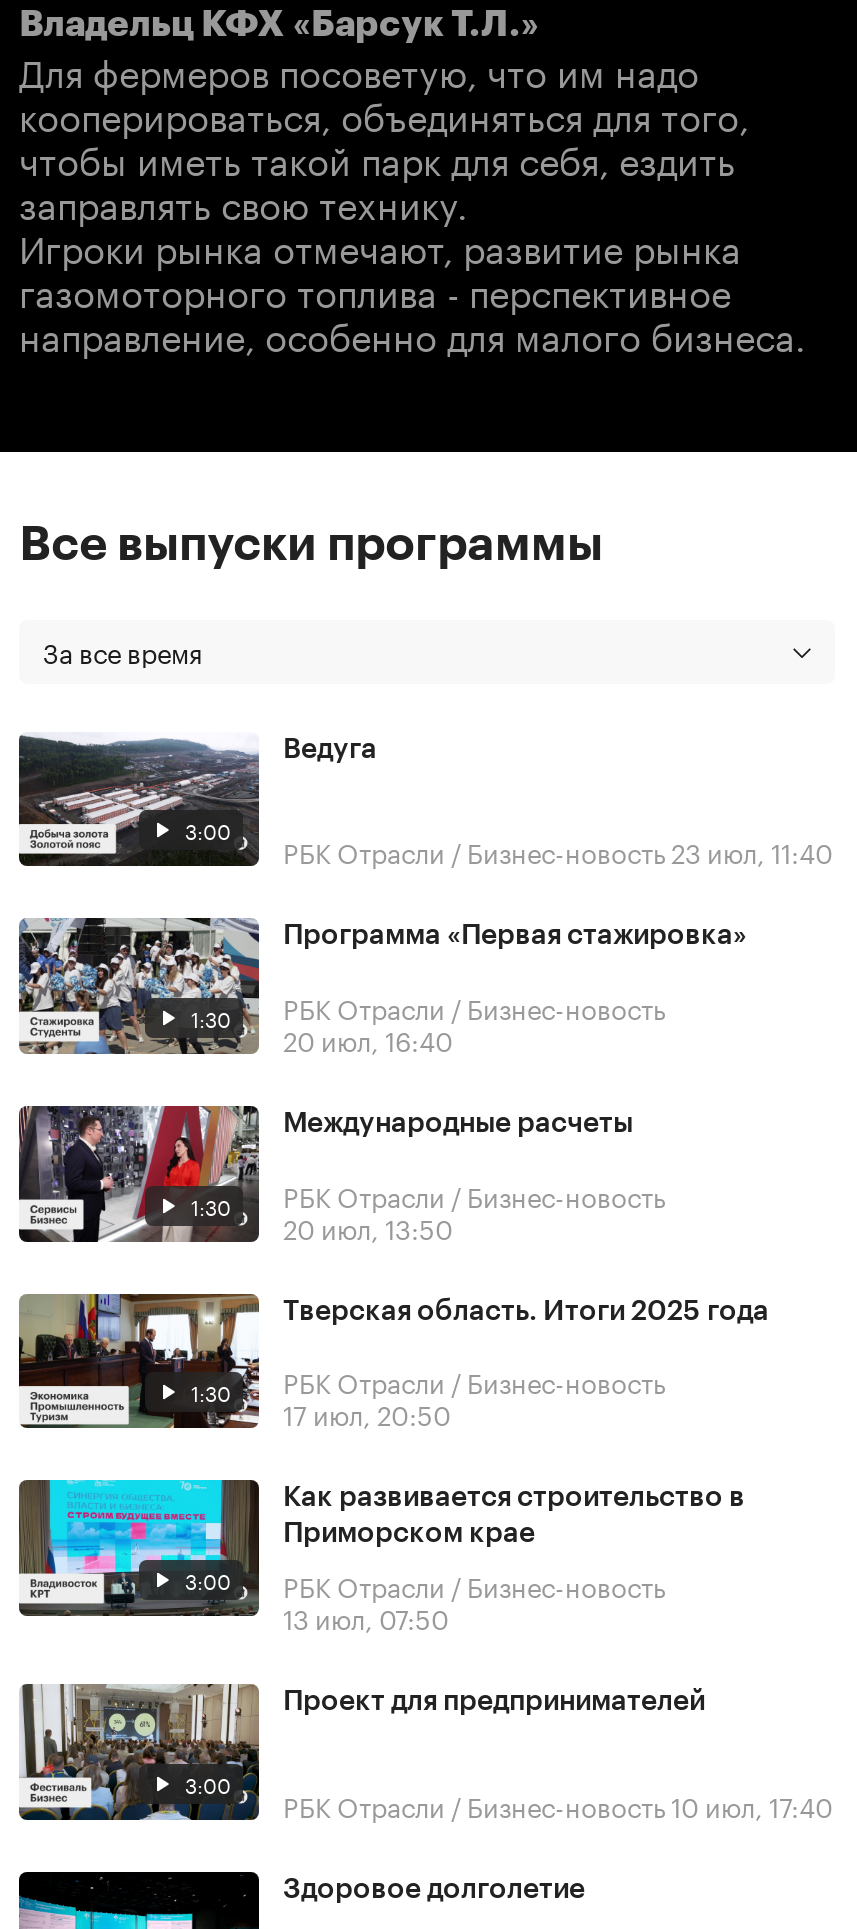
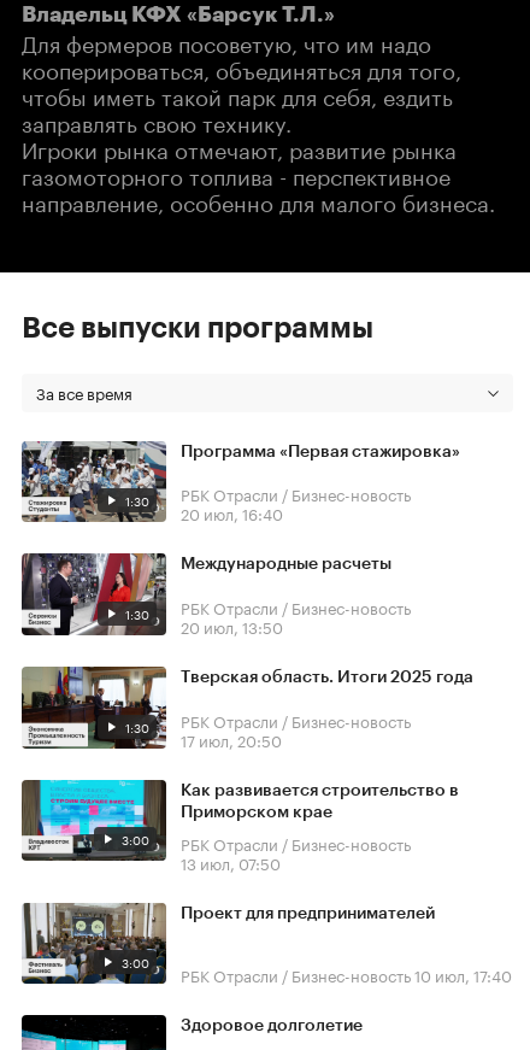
- [image]
- 3:00

- Ведуга
- РБК Отрасли / Бизнес-новость 23 июл, 11:40
